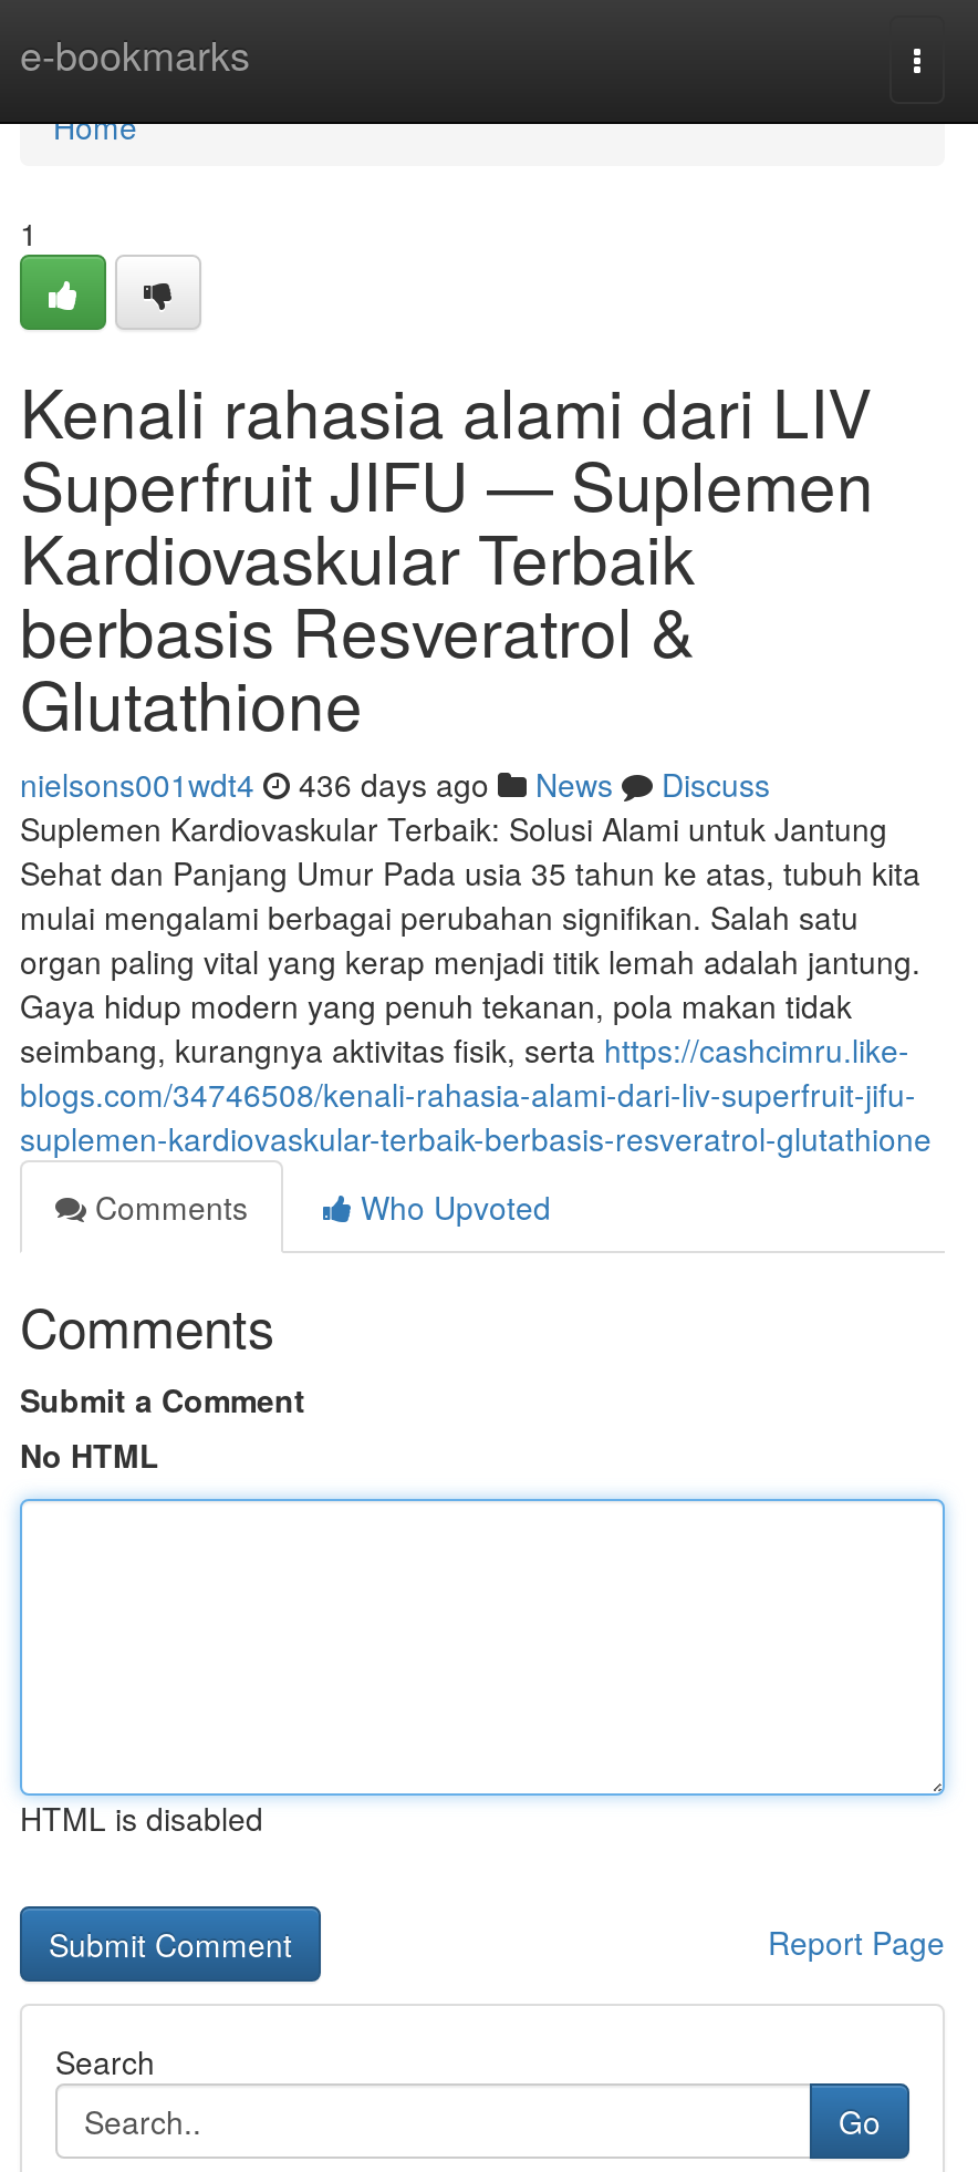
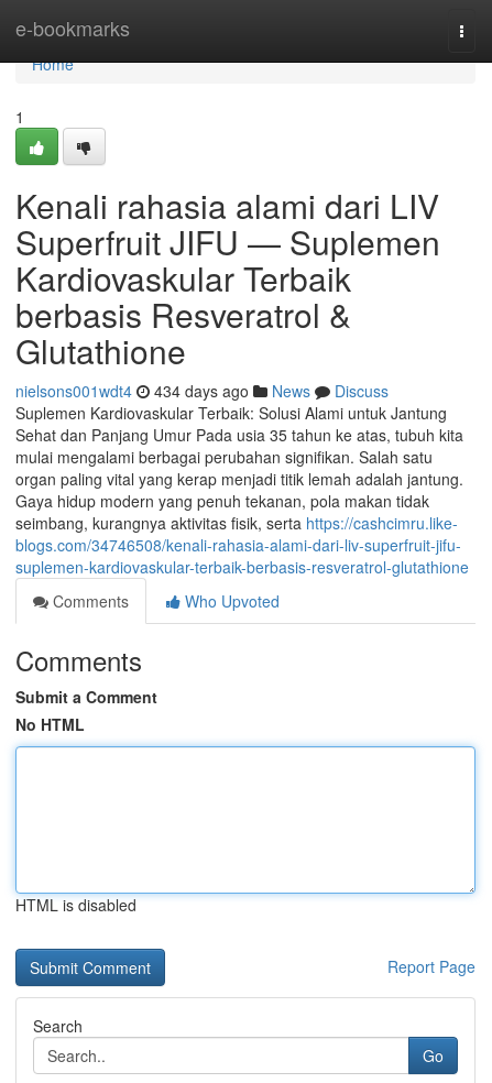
- nielsons001wdt4 436 days ago News Discuss
+ nielsons001wdt4 434 days ago News Discuss
